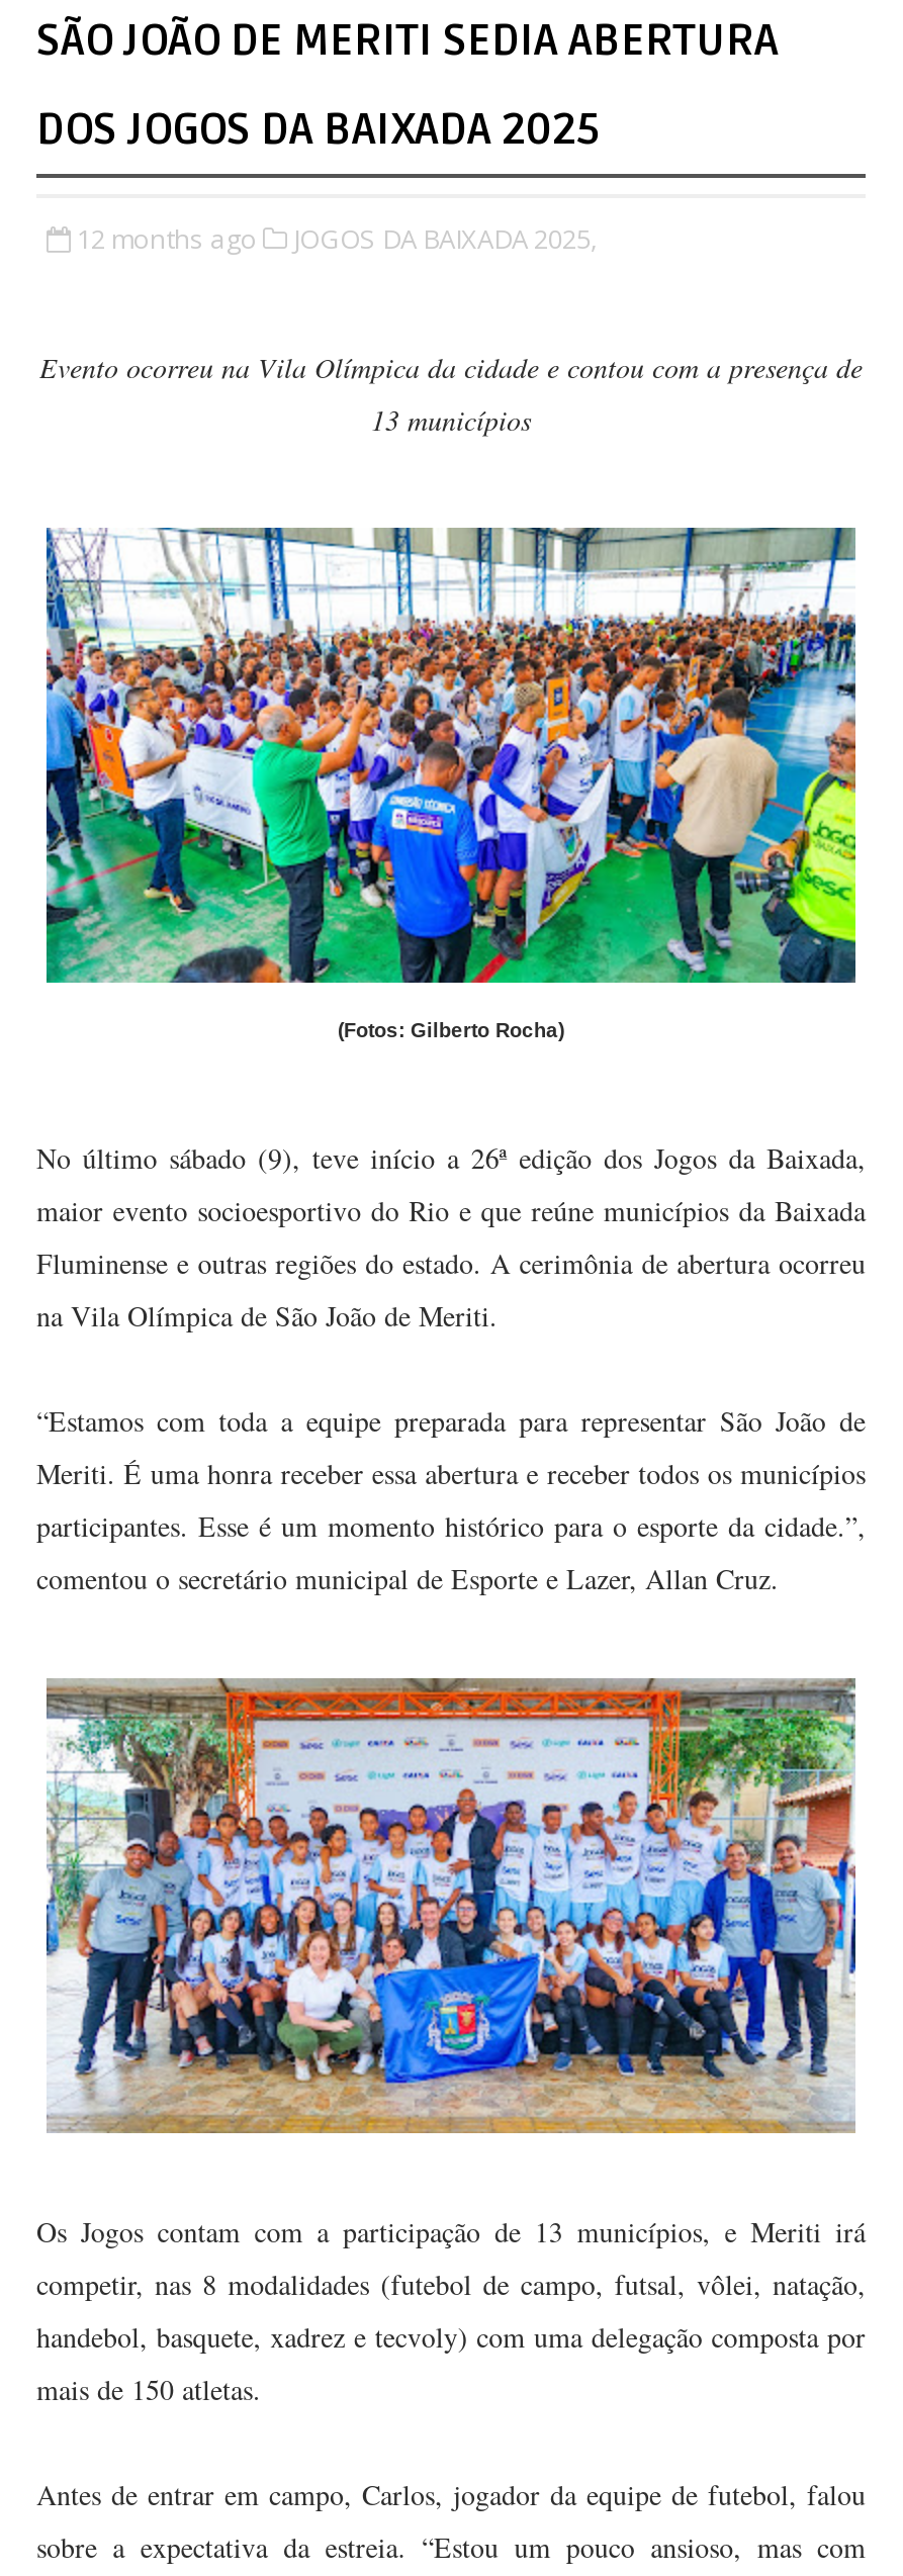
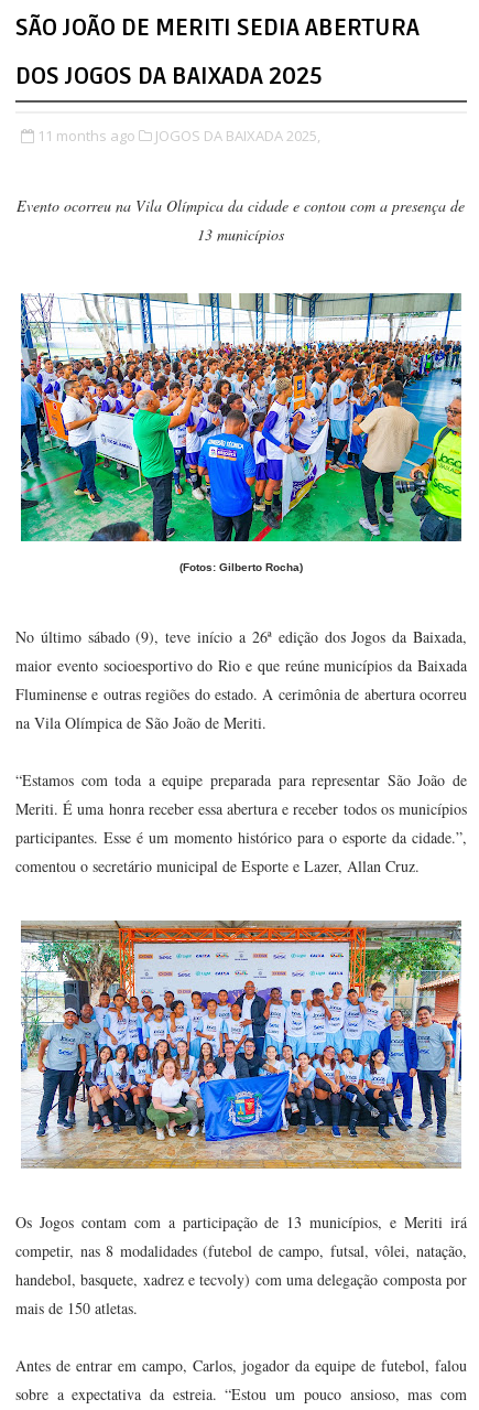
- 12 months ago JOGOS DA BAIXADA 2025,
+ 11 months ago JOGOS DA BAIXADA 2025,
